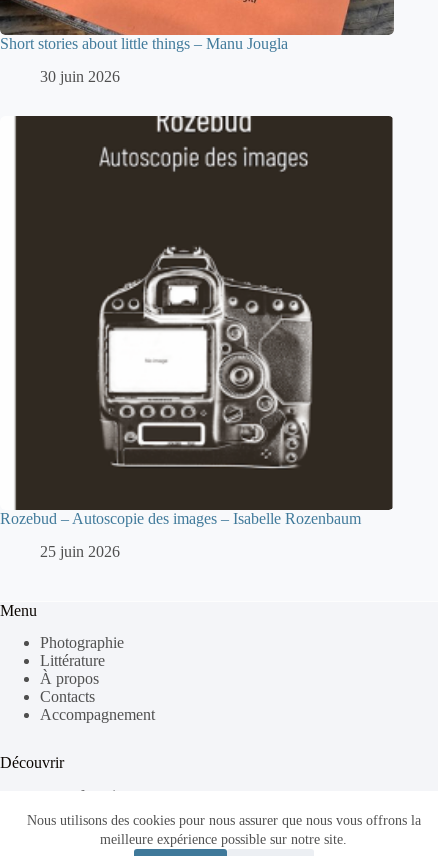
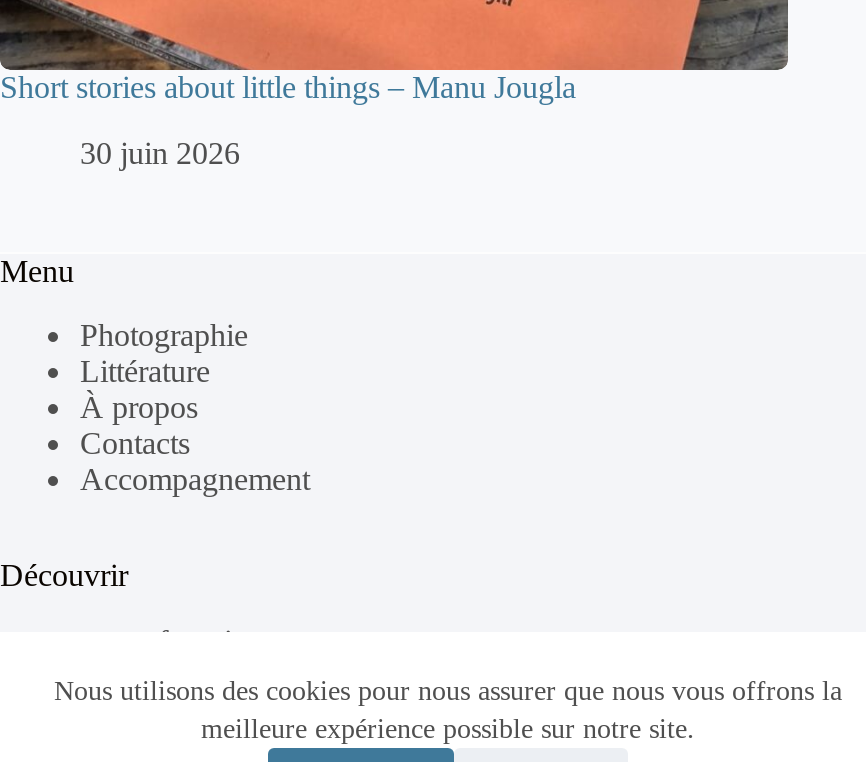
- [image]
- Rozebud – Autoscopie des images – Isabelle Rozenbaum
- 25 juin 2026
